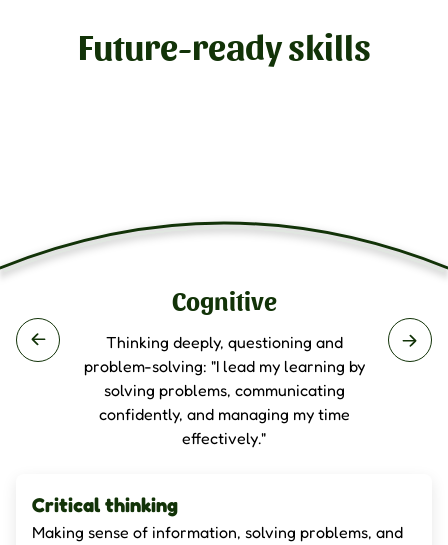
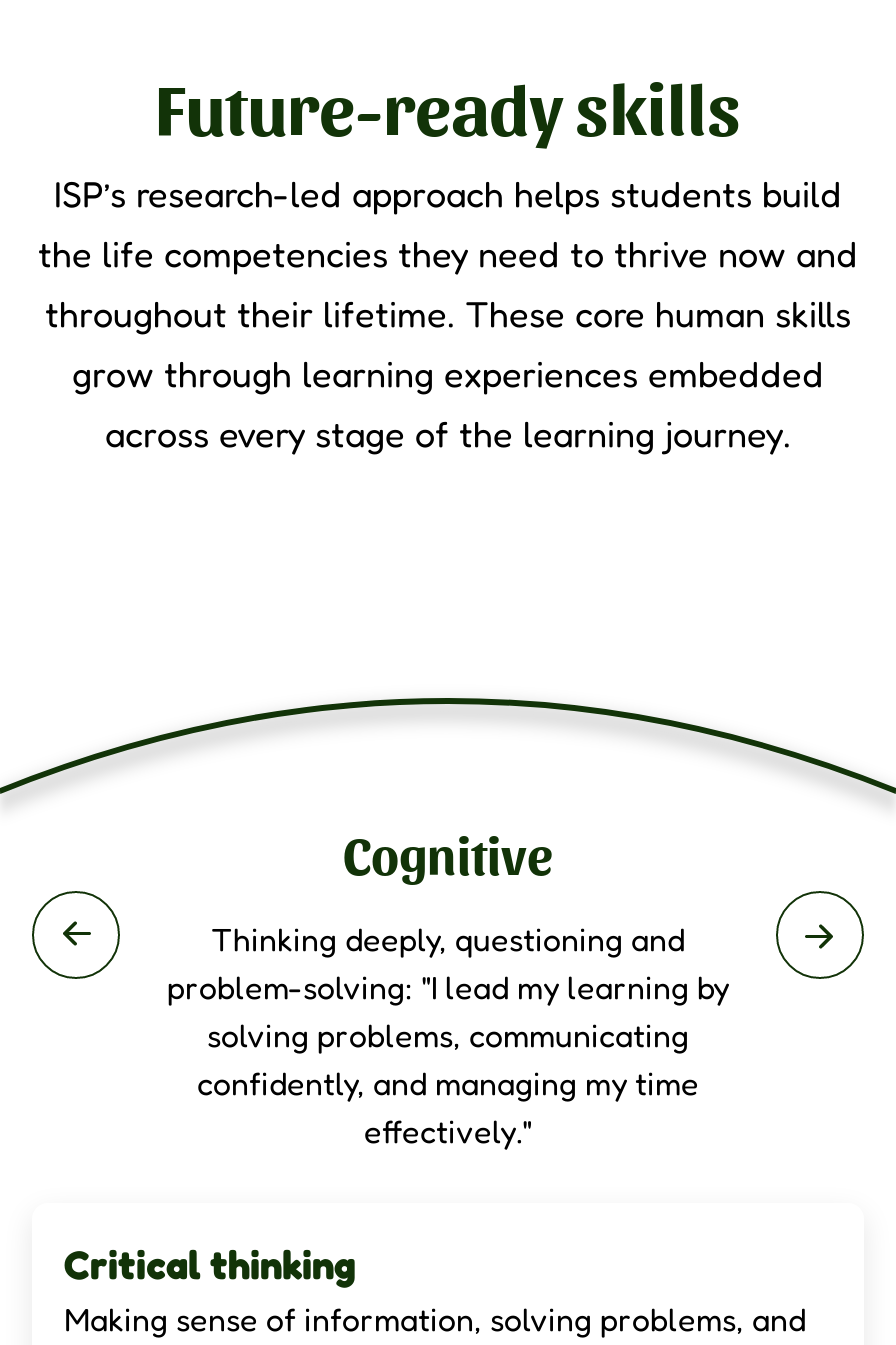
+ ISP’s research-led approach helps students build
+ the life competencies they need to thrive now and
+ throughout their lifetime. These core human skills
+ grow through learning experiences embedded
+ across every stage of the learning journey.
